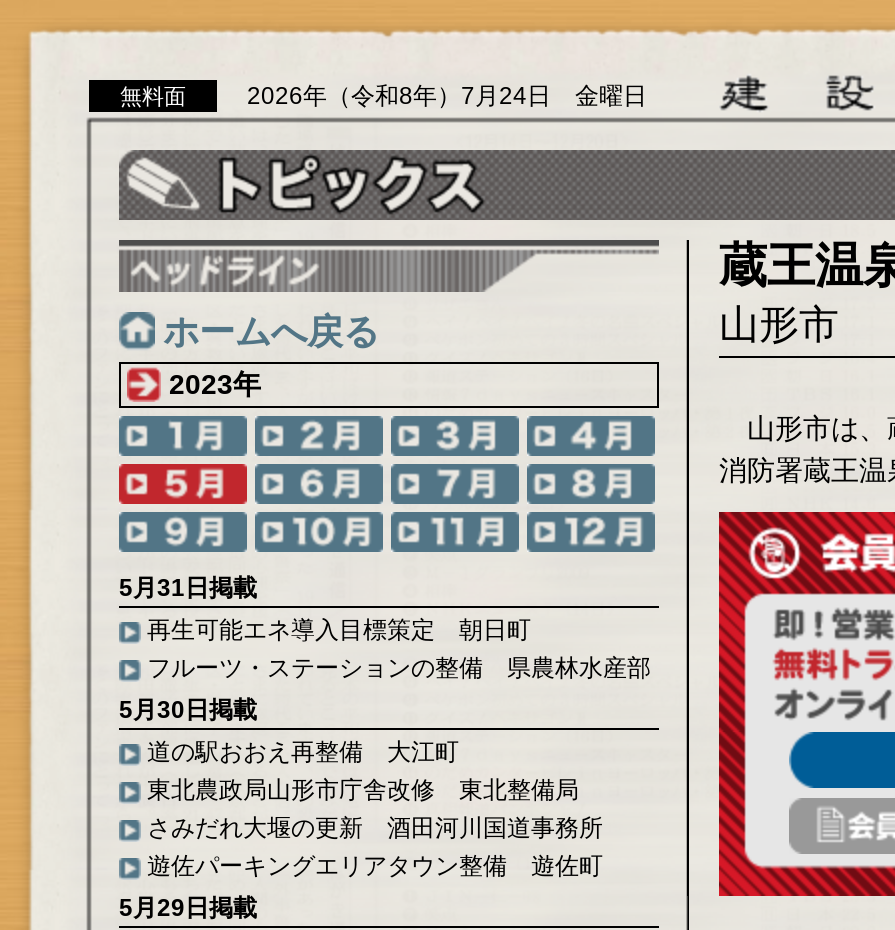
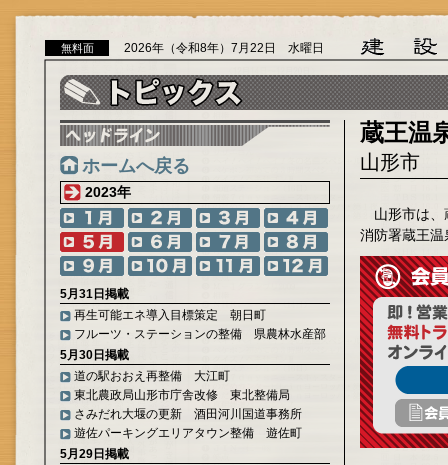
- 2026年（令和8年）7月24日 金曜日
+ 2026年（令和8年）7月22日 水曜日
